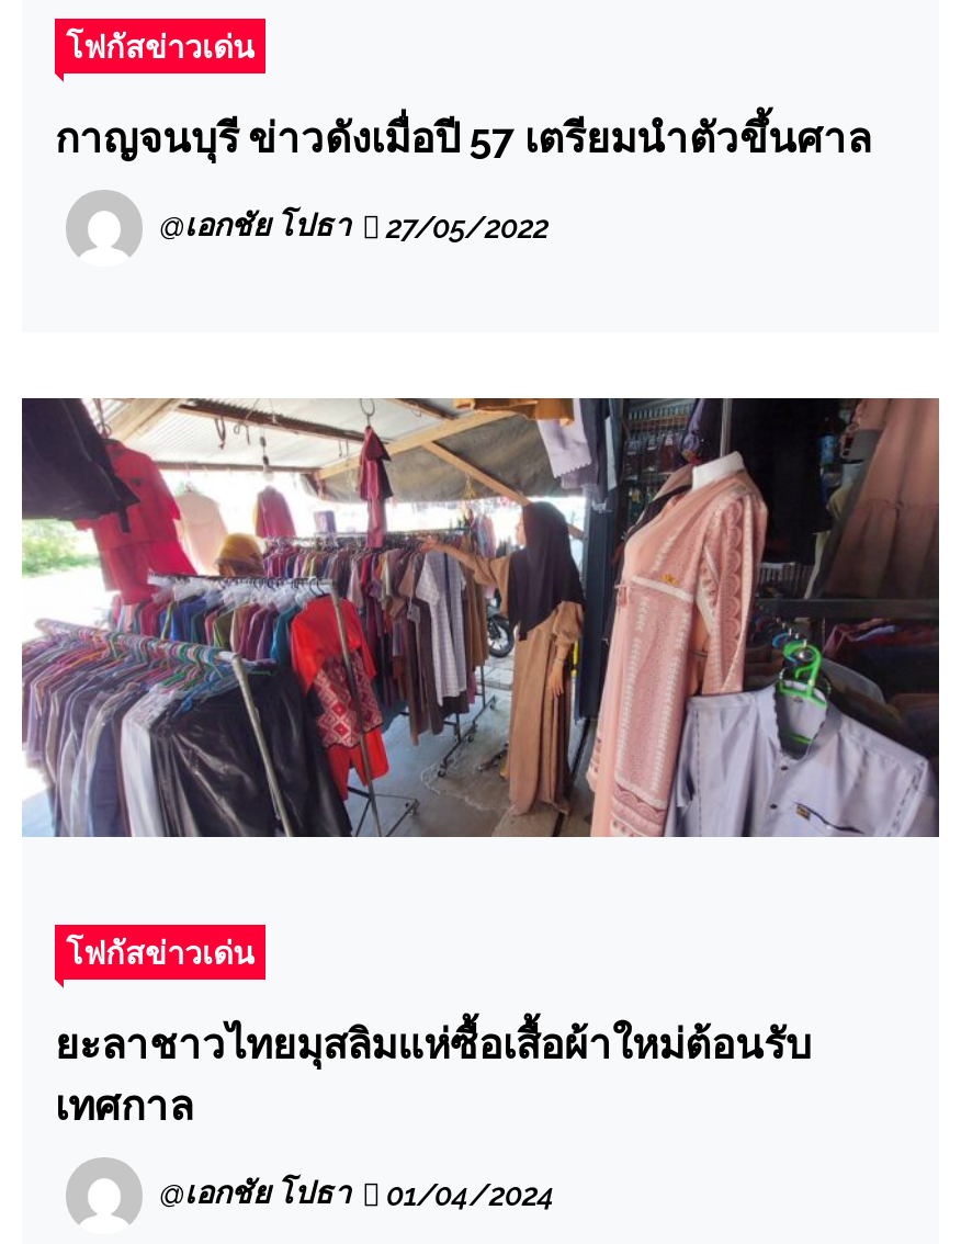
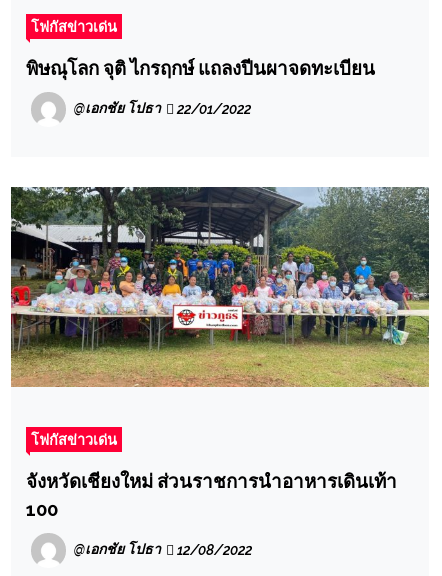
- กาญจนบุรี ข่าวดังเมื่อปี 57 เตรียมนำตัวขึ้นศาล
+ พิษณุโลก จุติ ไกรฤกษ์ แถลงปีนผาจดทะเบียน

- @เอกชัย โปธา 27/05/2022
+ @เอกชัย โปธา 22/01/2022

- [image]
+ [image]

- ยะลาชาวไทยมุสลิมแห่ซื้อเสื้อผ้าใหม่ต้อนรับ
- เทศกาล
+ จังหวัดเชียงใหม่ ส่วนราชการนำอาหารเดินเท้า
+ 100

- @เอกชัย โปธา 01/04/2024
+ @เอกชัย โปธา 12/08/2022
